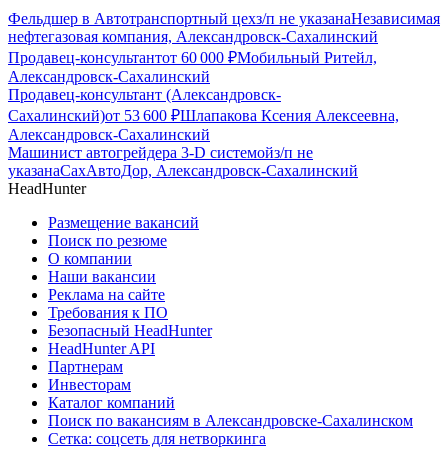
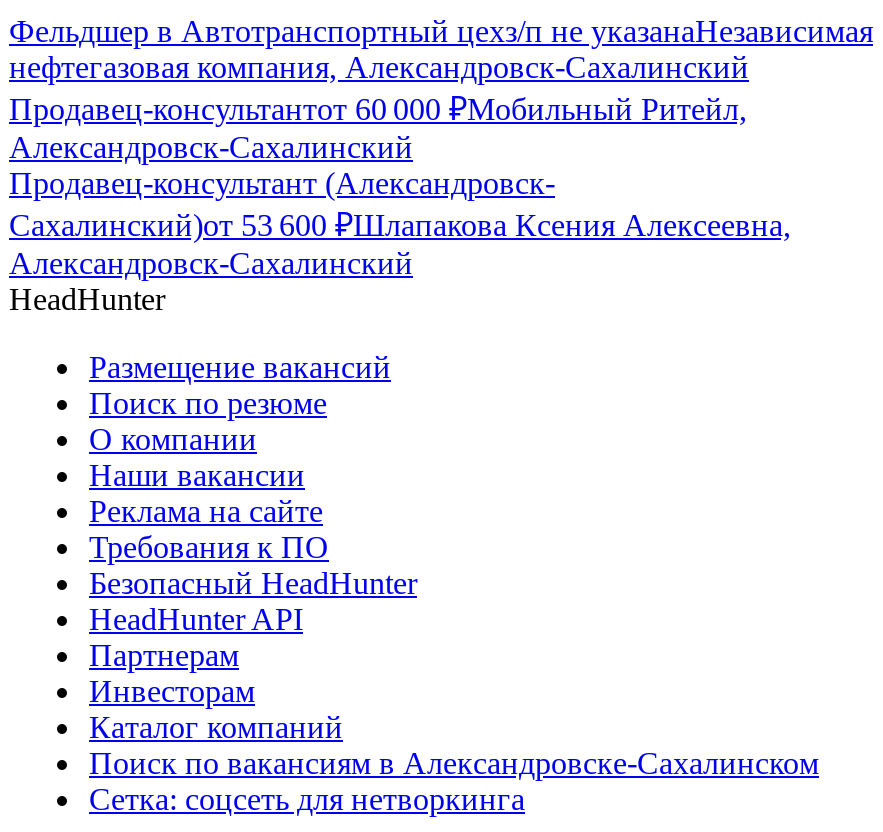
- Машинист автогрейдера 3-D системойз/п не
- указанаСахАвтоДор, Александровск-Сахалинский
